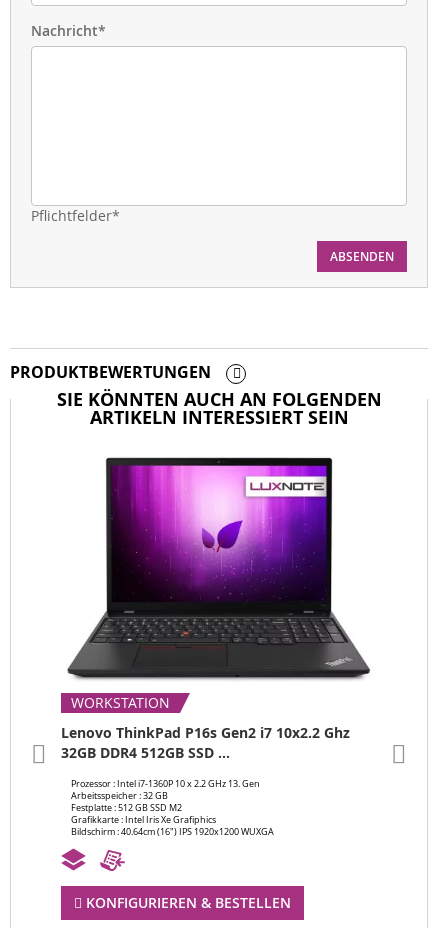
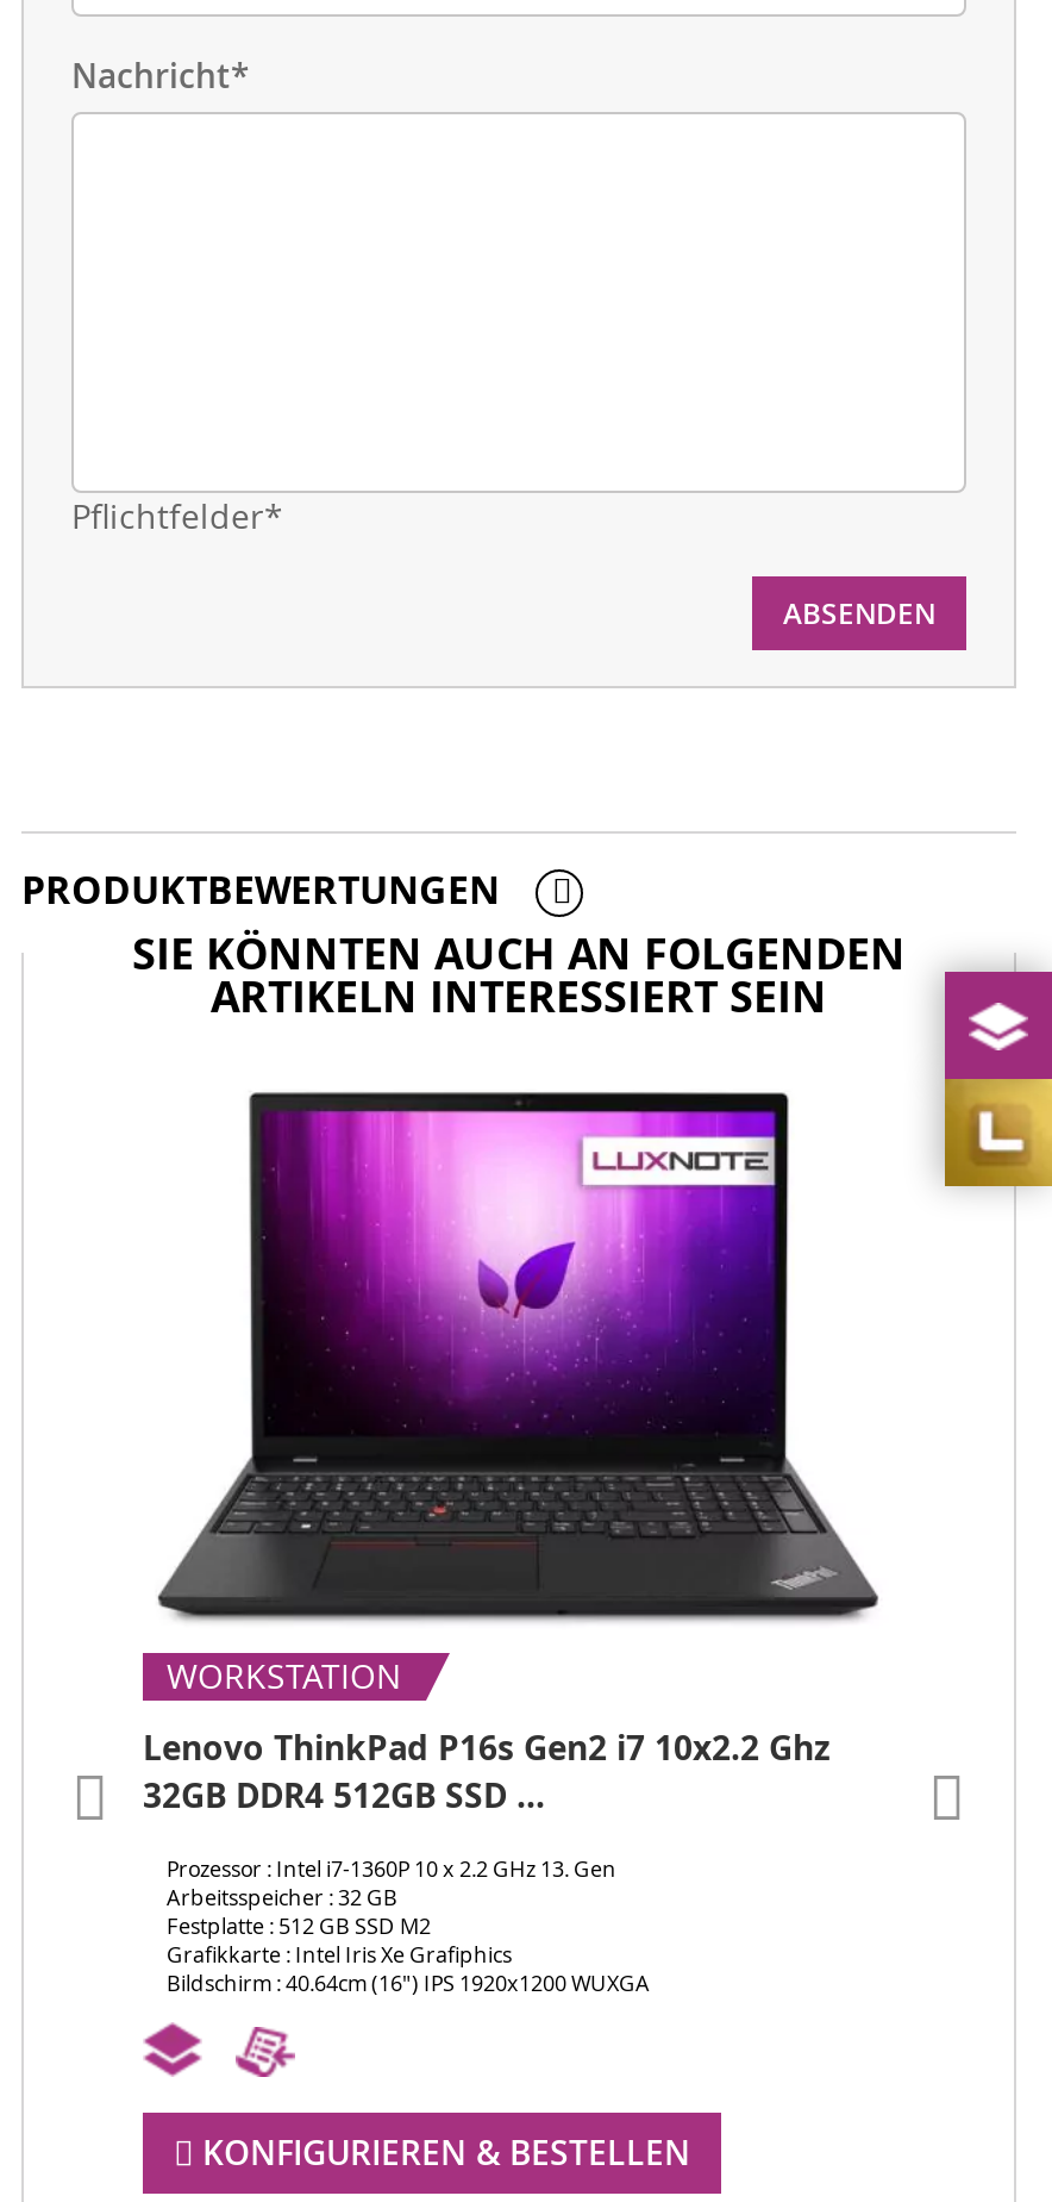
+ [image]
